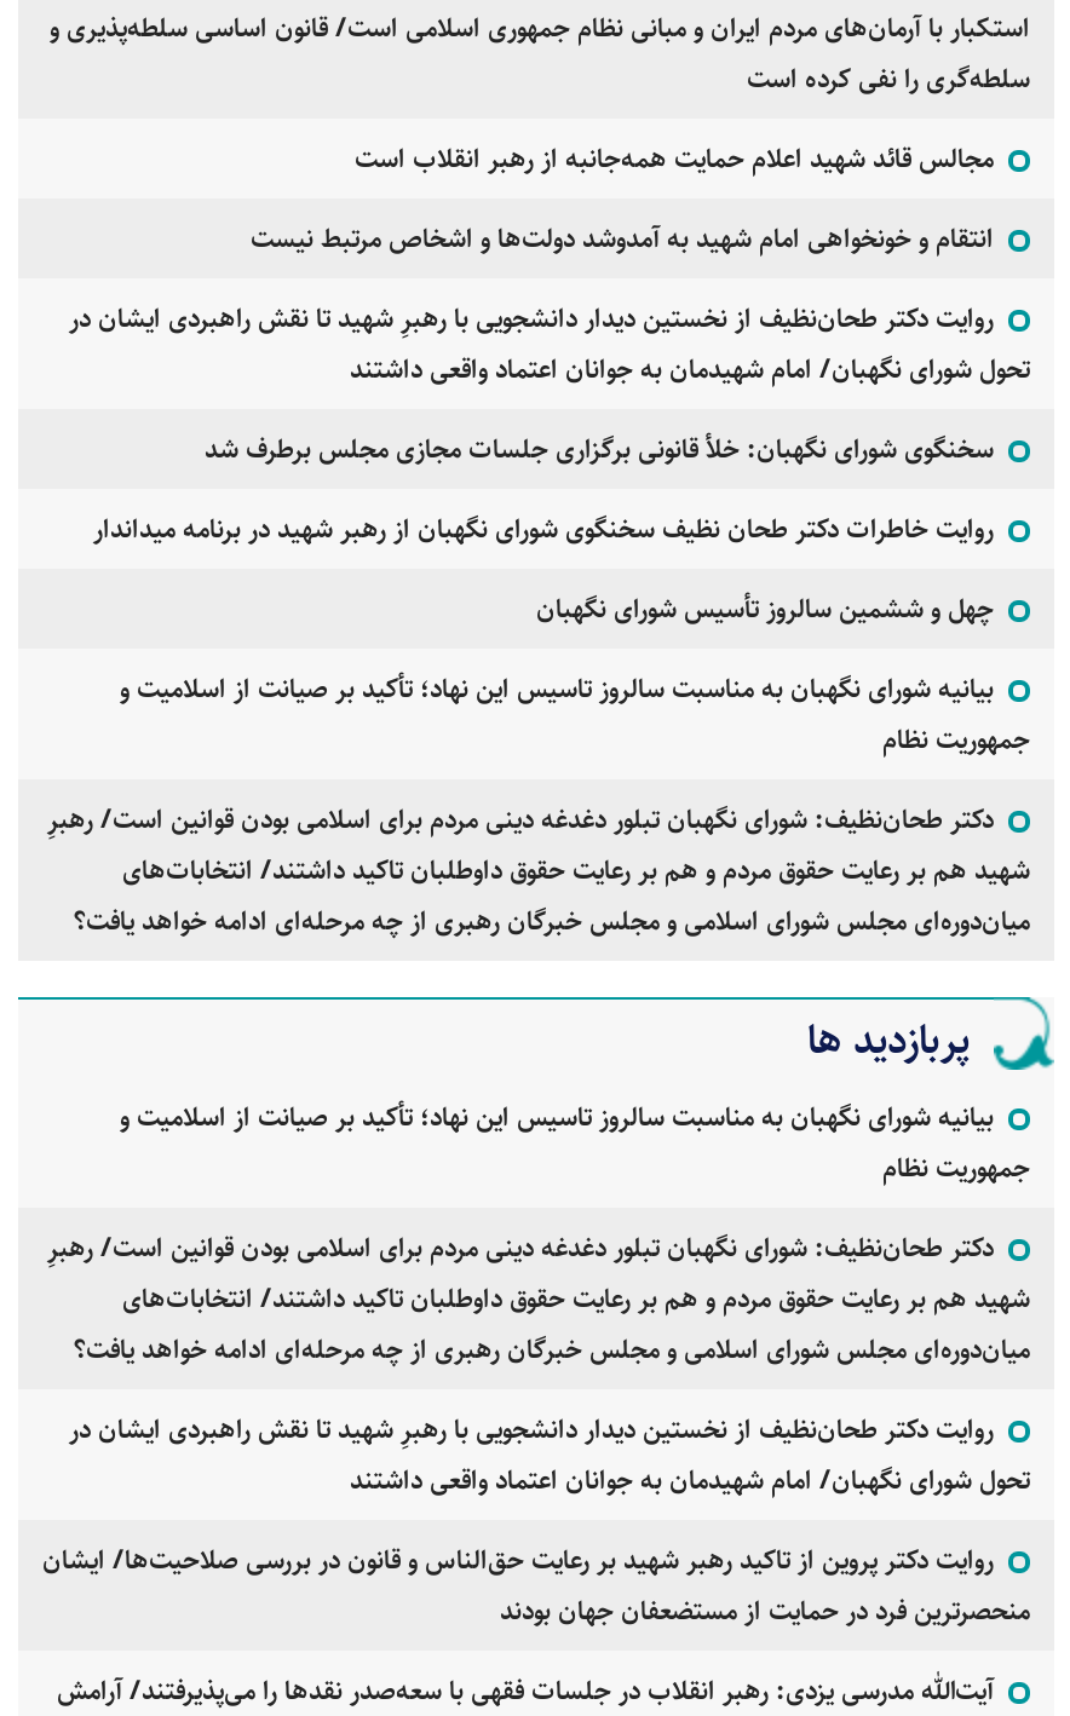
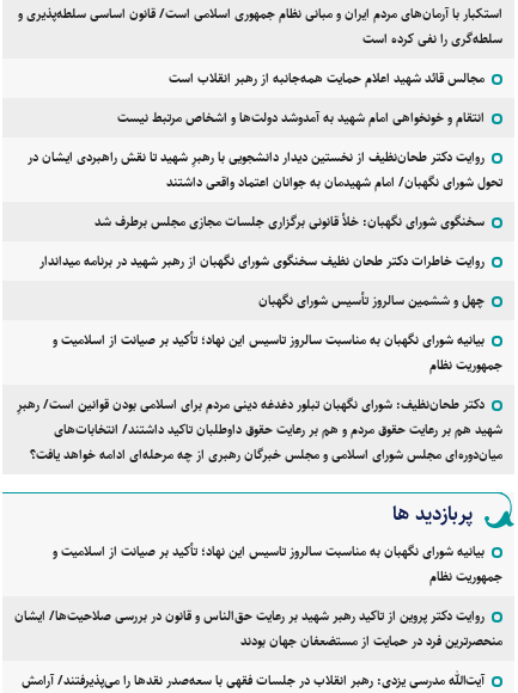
- دکتر طحان‌نظیف: شورای نگهبان تبلور دغدغه دینی مردم برای اسلامی بودن قوانین است/ رهبرِ
- شهید هم بر رعایت حقوق مردم و هم بر رعایت حقوق داوطلبان تاکید داشتند/ انتخابات‌های
- میان‌دوره‌ای مجلس شورای اسلامی و مجلس خبرگان رهبری از چه مرحله‌ای ادامه خواهد یافت؟
- روایت دکتر طحان‌نظیف از نخستین دیدار دانشجویی با رهبرِ شهید تا نقش راهبردی ایشان در
- تحول شورای نگهبان/ امام شهیدمان به جوانان اعتماد واقعی داشتند
